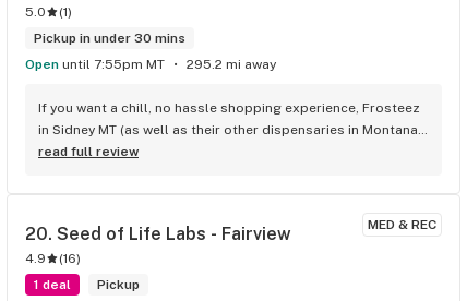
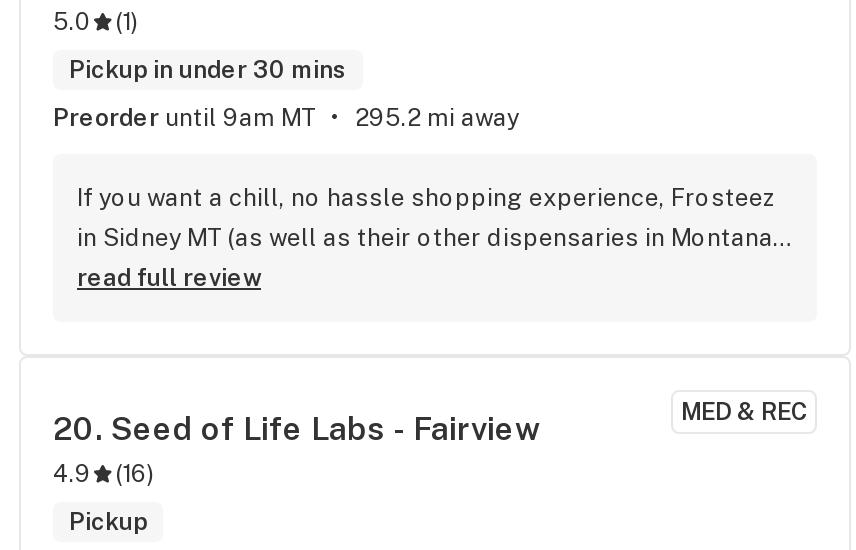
- Open until 7:55pm MT
+ Preorder until 9am MT

- 1 deal
